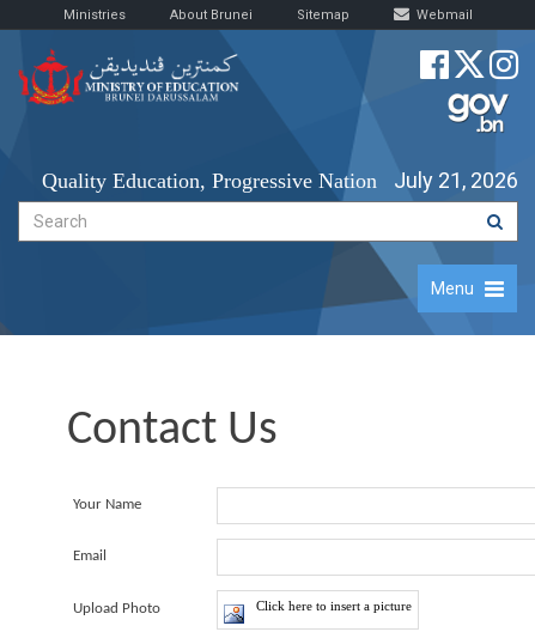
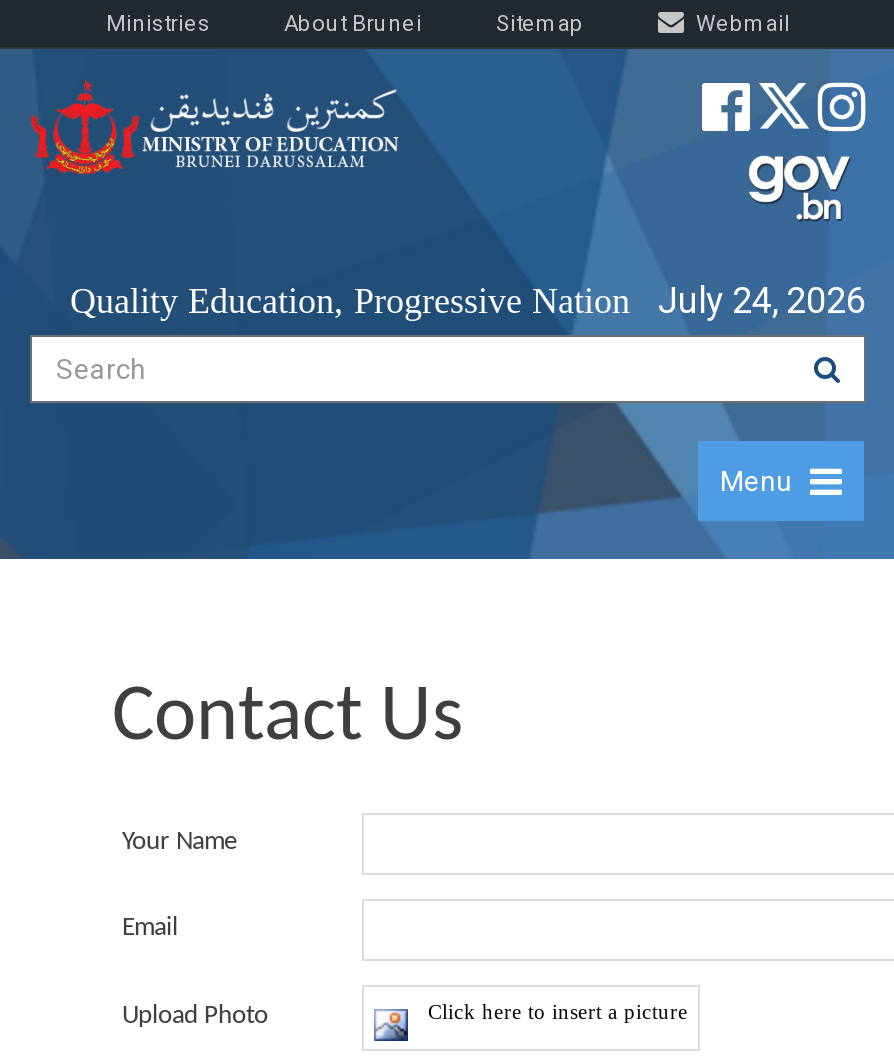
- Quality Education, Progressive Nation July 21, 2026
+ Quality Education, Progressive Nation July 24, 2026
